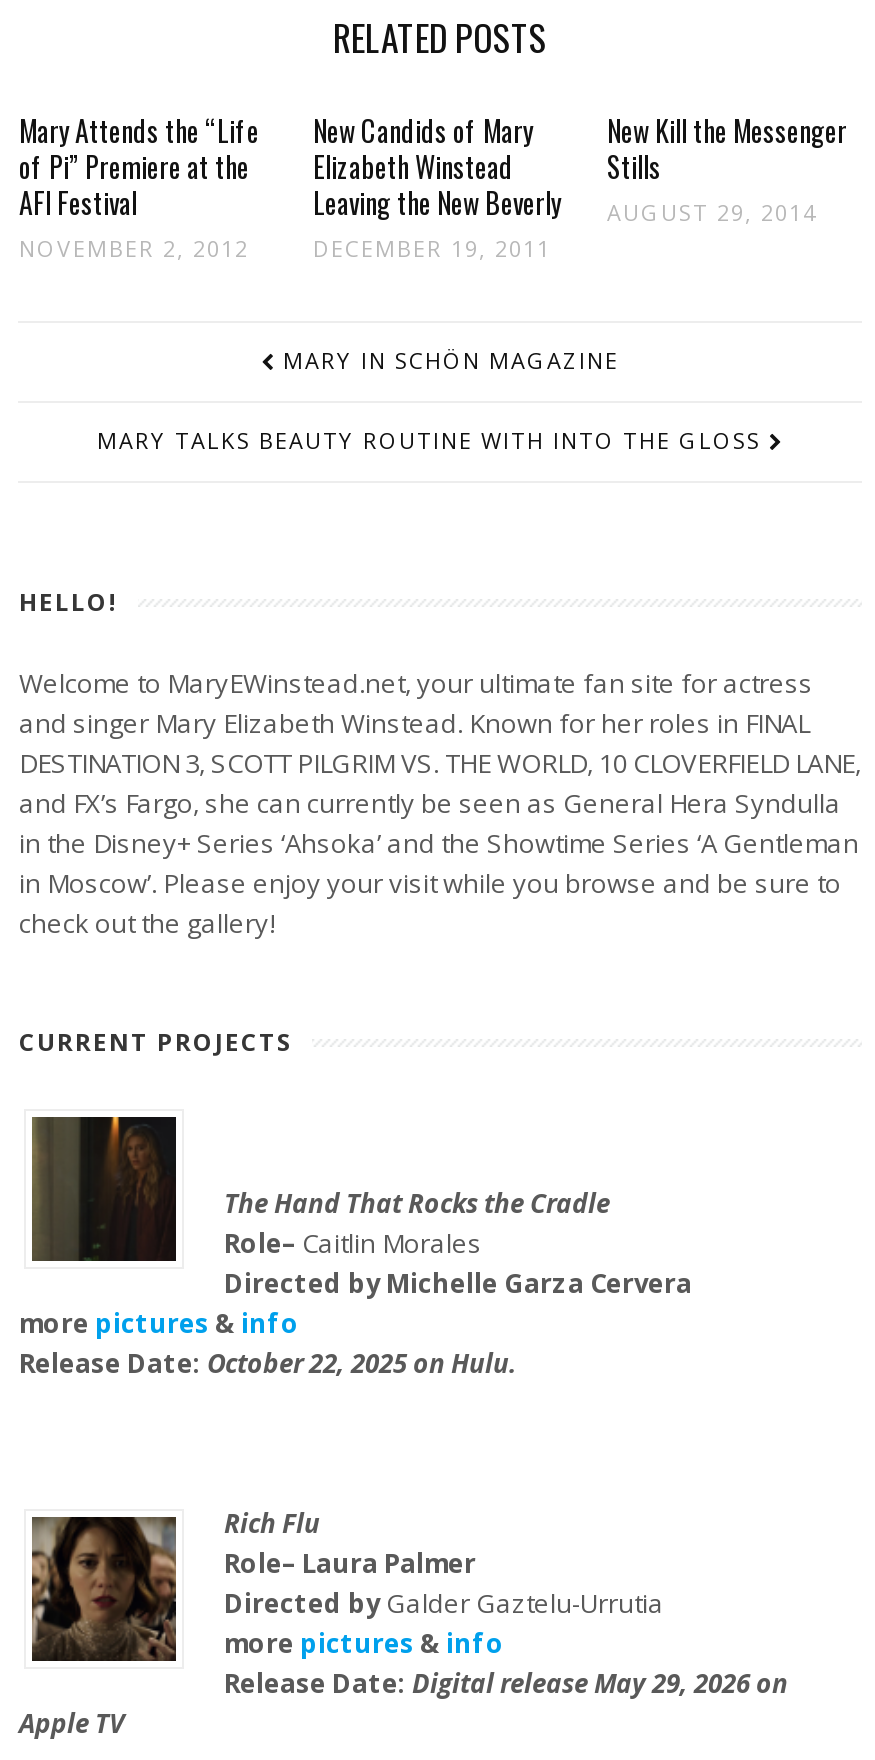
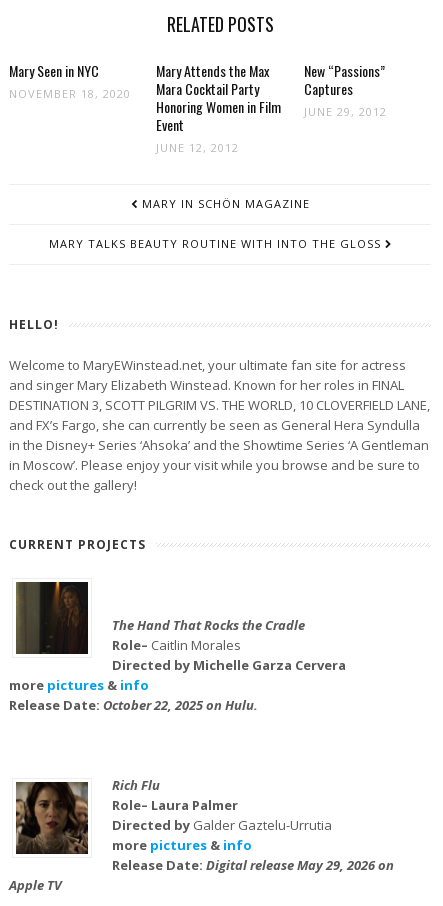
- Mary Attends the “Life
- of Pi” Premiere at the
- AFI Festival
- NOVEMBER 2, 2012
+ Mary Seen in NYC
+ NOVEMBER 18, 2020

- New Candids of Mary
- Elizabeth Winstead
- Leaving the New Beverly
- DECEMBER 19, 2011
+ Mary Attends the Max
+ Mara Cocktail Party
+ Honoring Women in Film
+ Event
+ JUNE 12, 2012

- New Kill the Messenger
- Stills
- AUGUST 29, 2014
+ New “Passions”
+ Captures
+ JUNE 29, 2012
